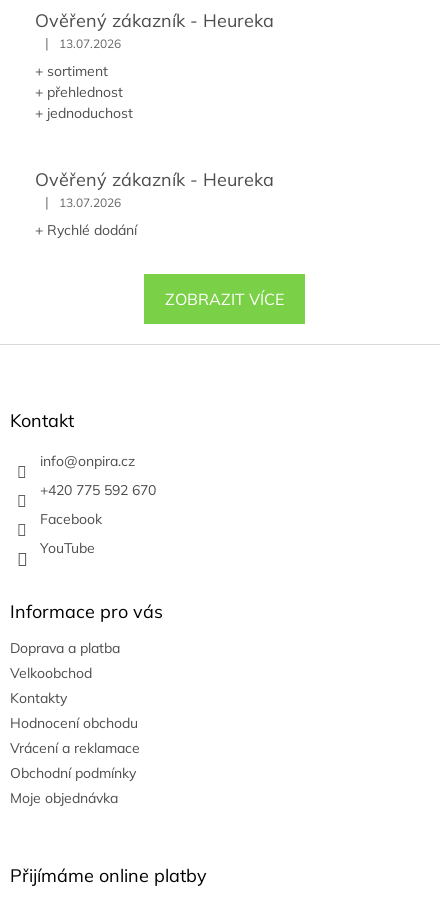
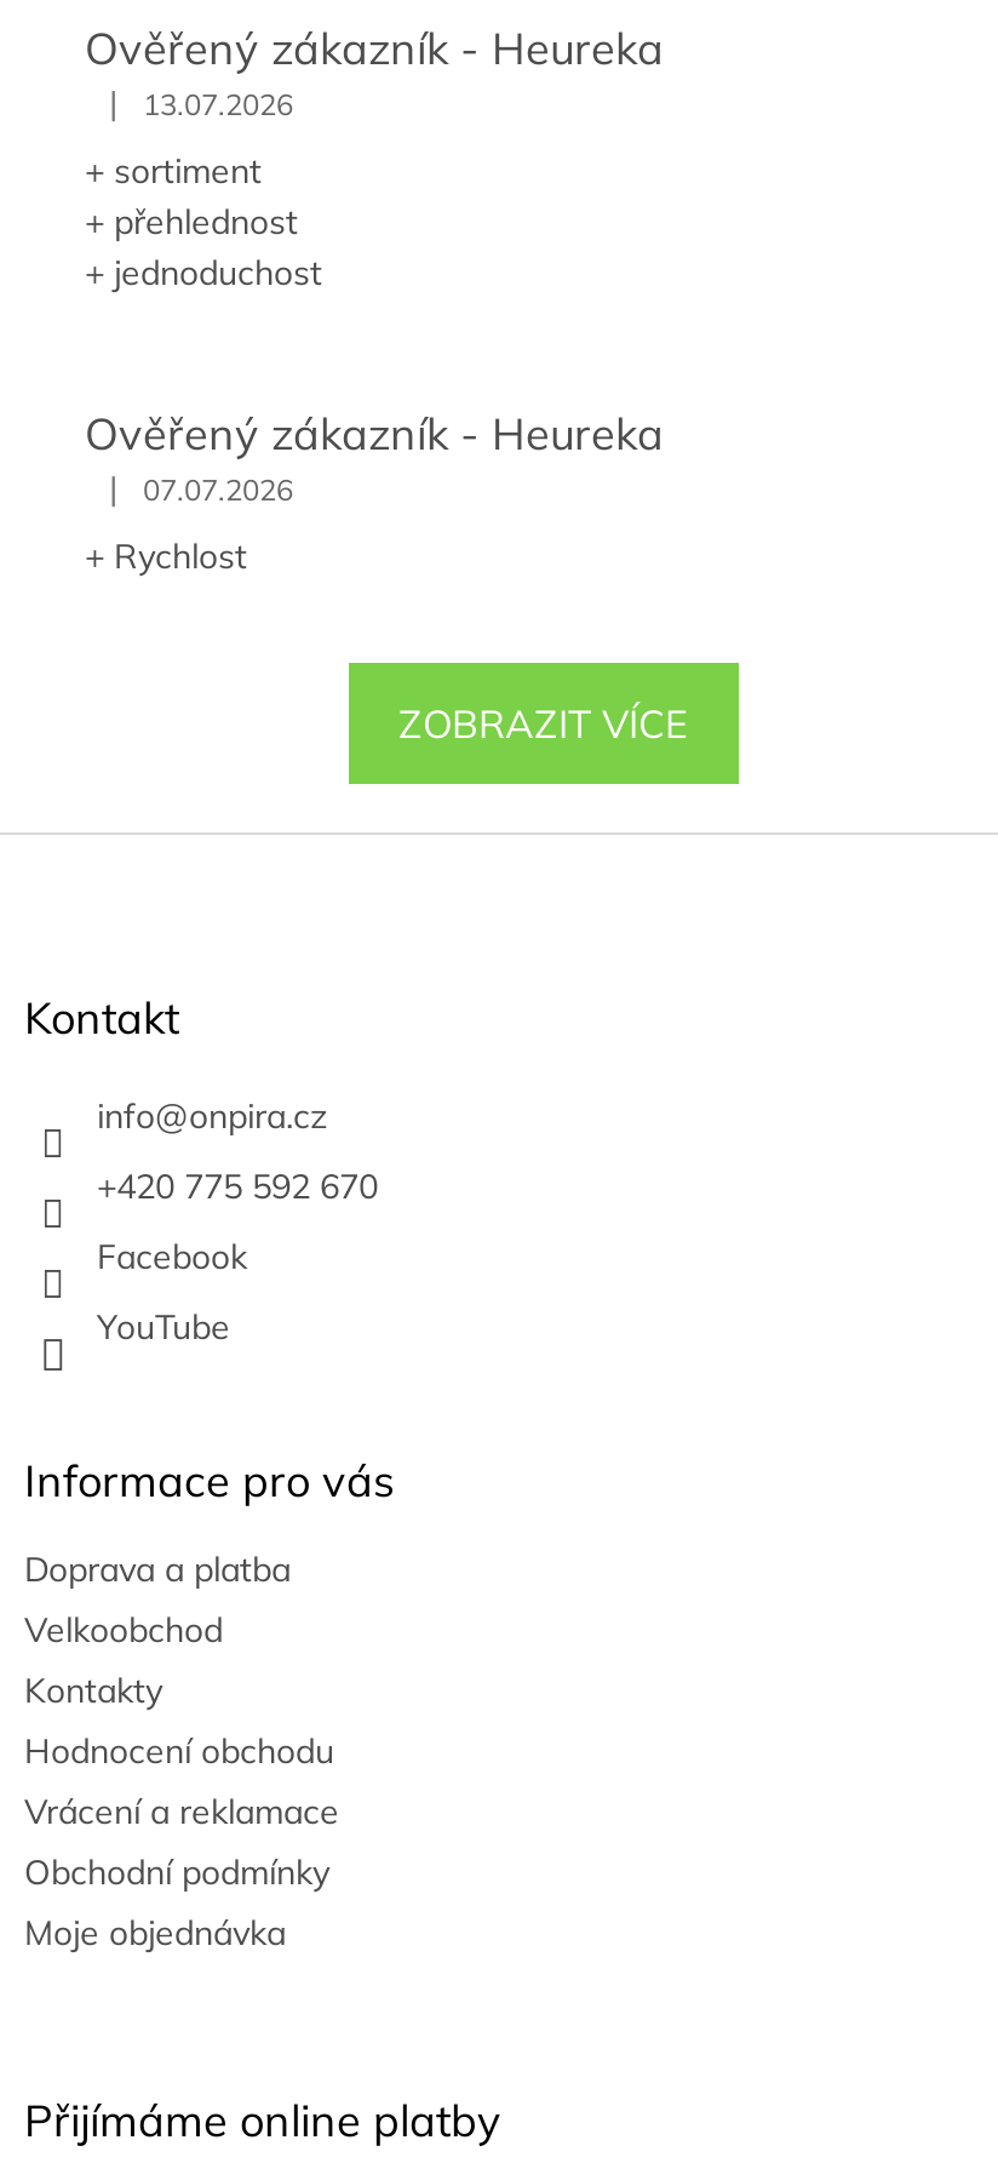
- 13.07.2026
+ 07.07.2026

- + Rychlé dodání
+ + Rychlost
